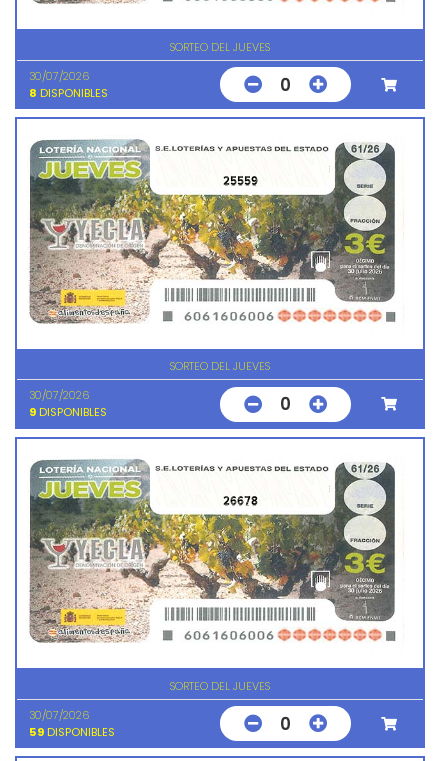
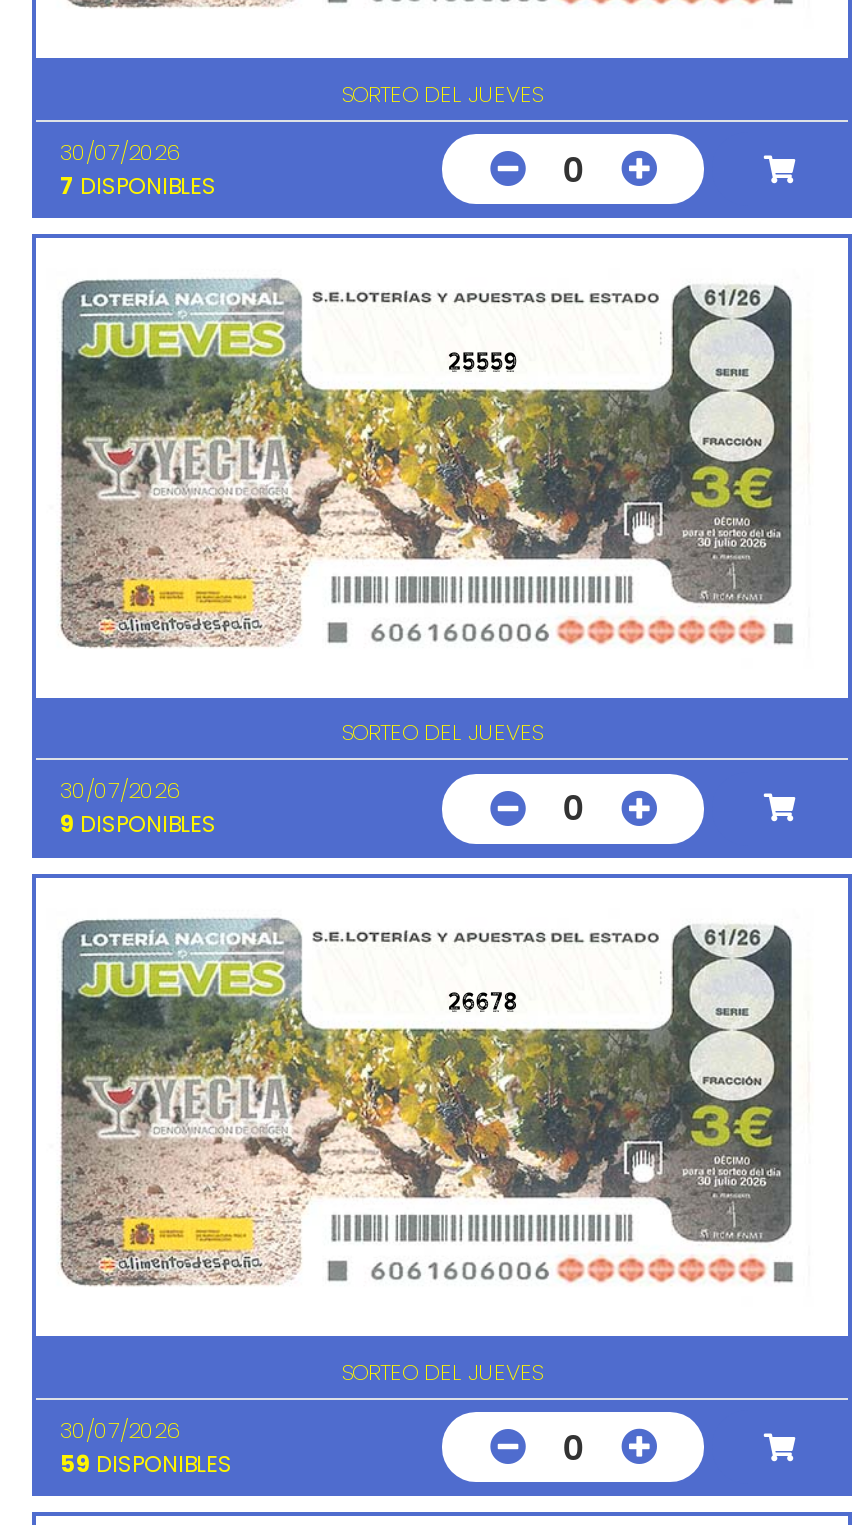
- 8 DISPONIBLES
+ 7 DISPONIBLES
